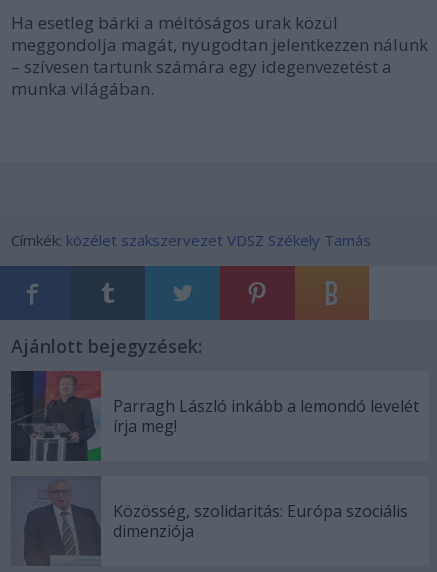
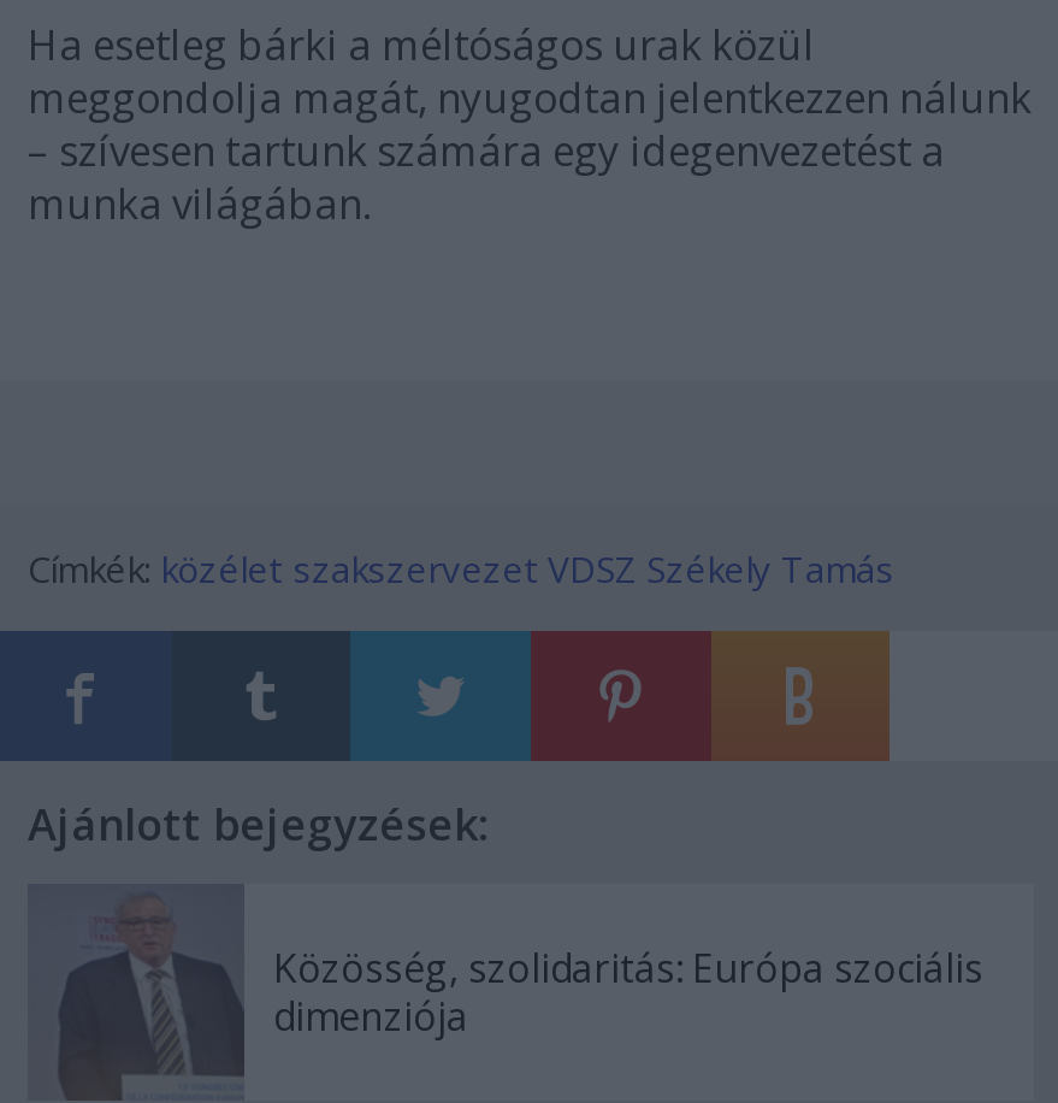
- [image]
- Parragh László inkább a lemondó levelét
- írja meg!
